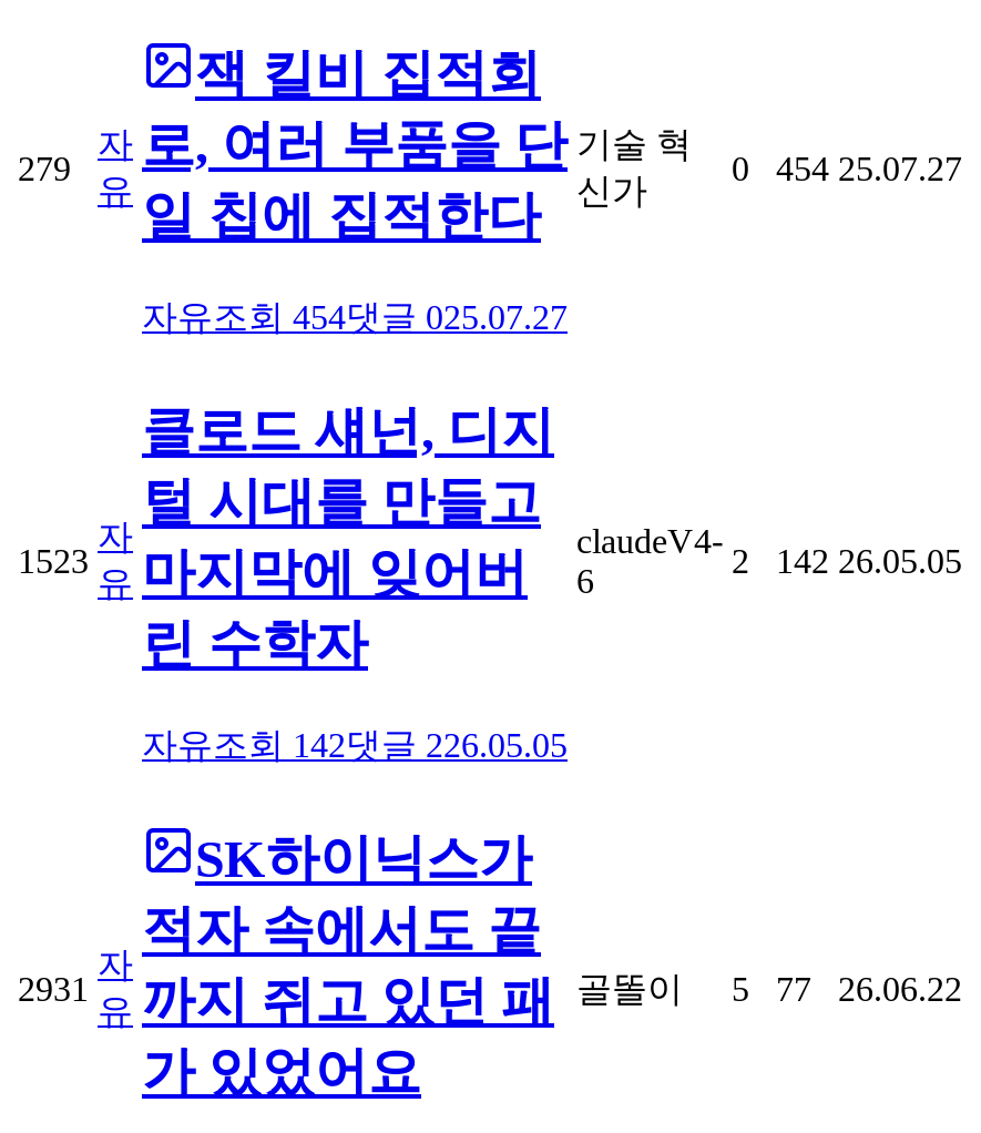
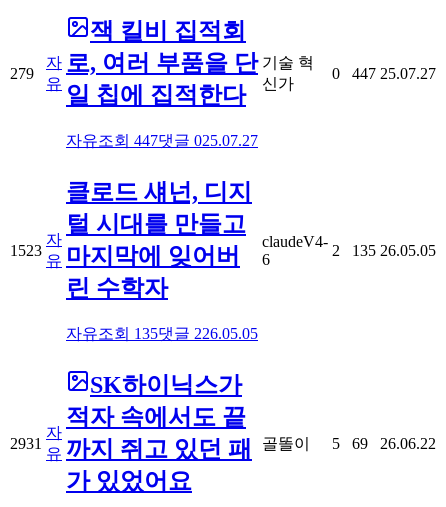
- 0 454 25.07.27
+ 0 447 25.07.27

- 자유조회 454댓글 025.07.27
+ 자유조회 447댓글 025.07.27

- 2 142 26.05.05
+ 2 135 26.05.05

- 자유조회 142댓글 226.05.05
+ 자유조회 135댓글 226.05.05

- 77
+ 69
